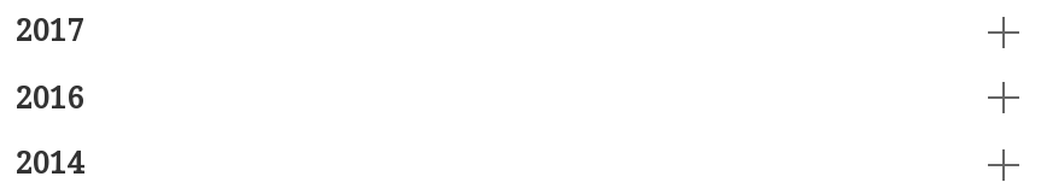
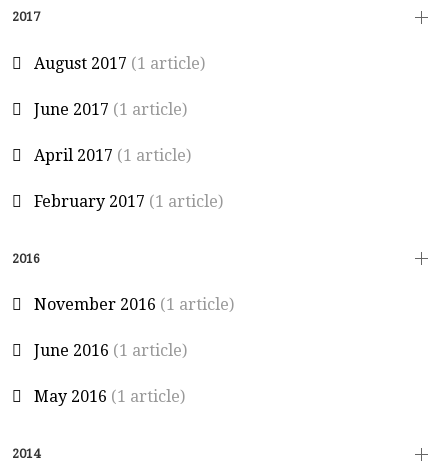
+ August 2017 (1 article)
+ June 2017 (1 article)
+ April 2017 (1 article)
+ February 2017 (1 article)

+ November 2016 (1 article)
+ June 2016 (1 article)
+ May 2016 (1 article)
